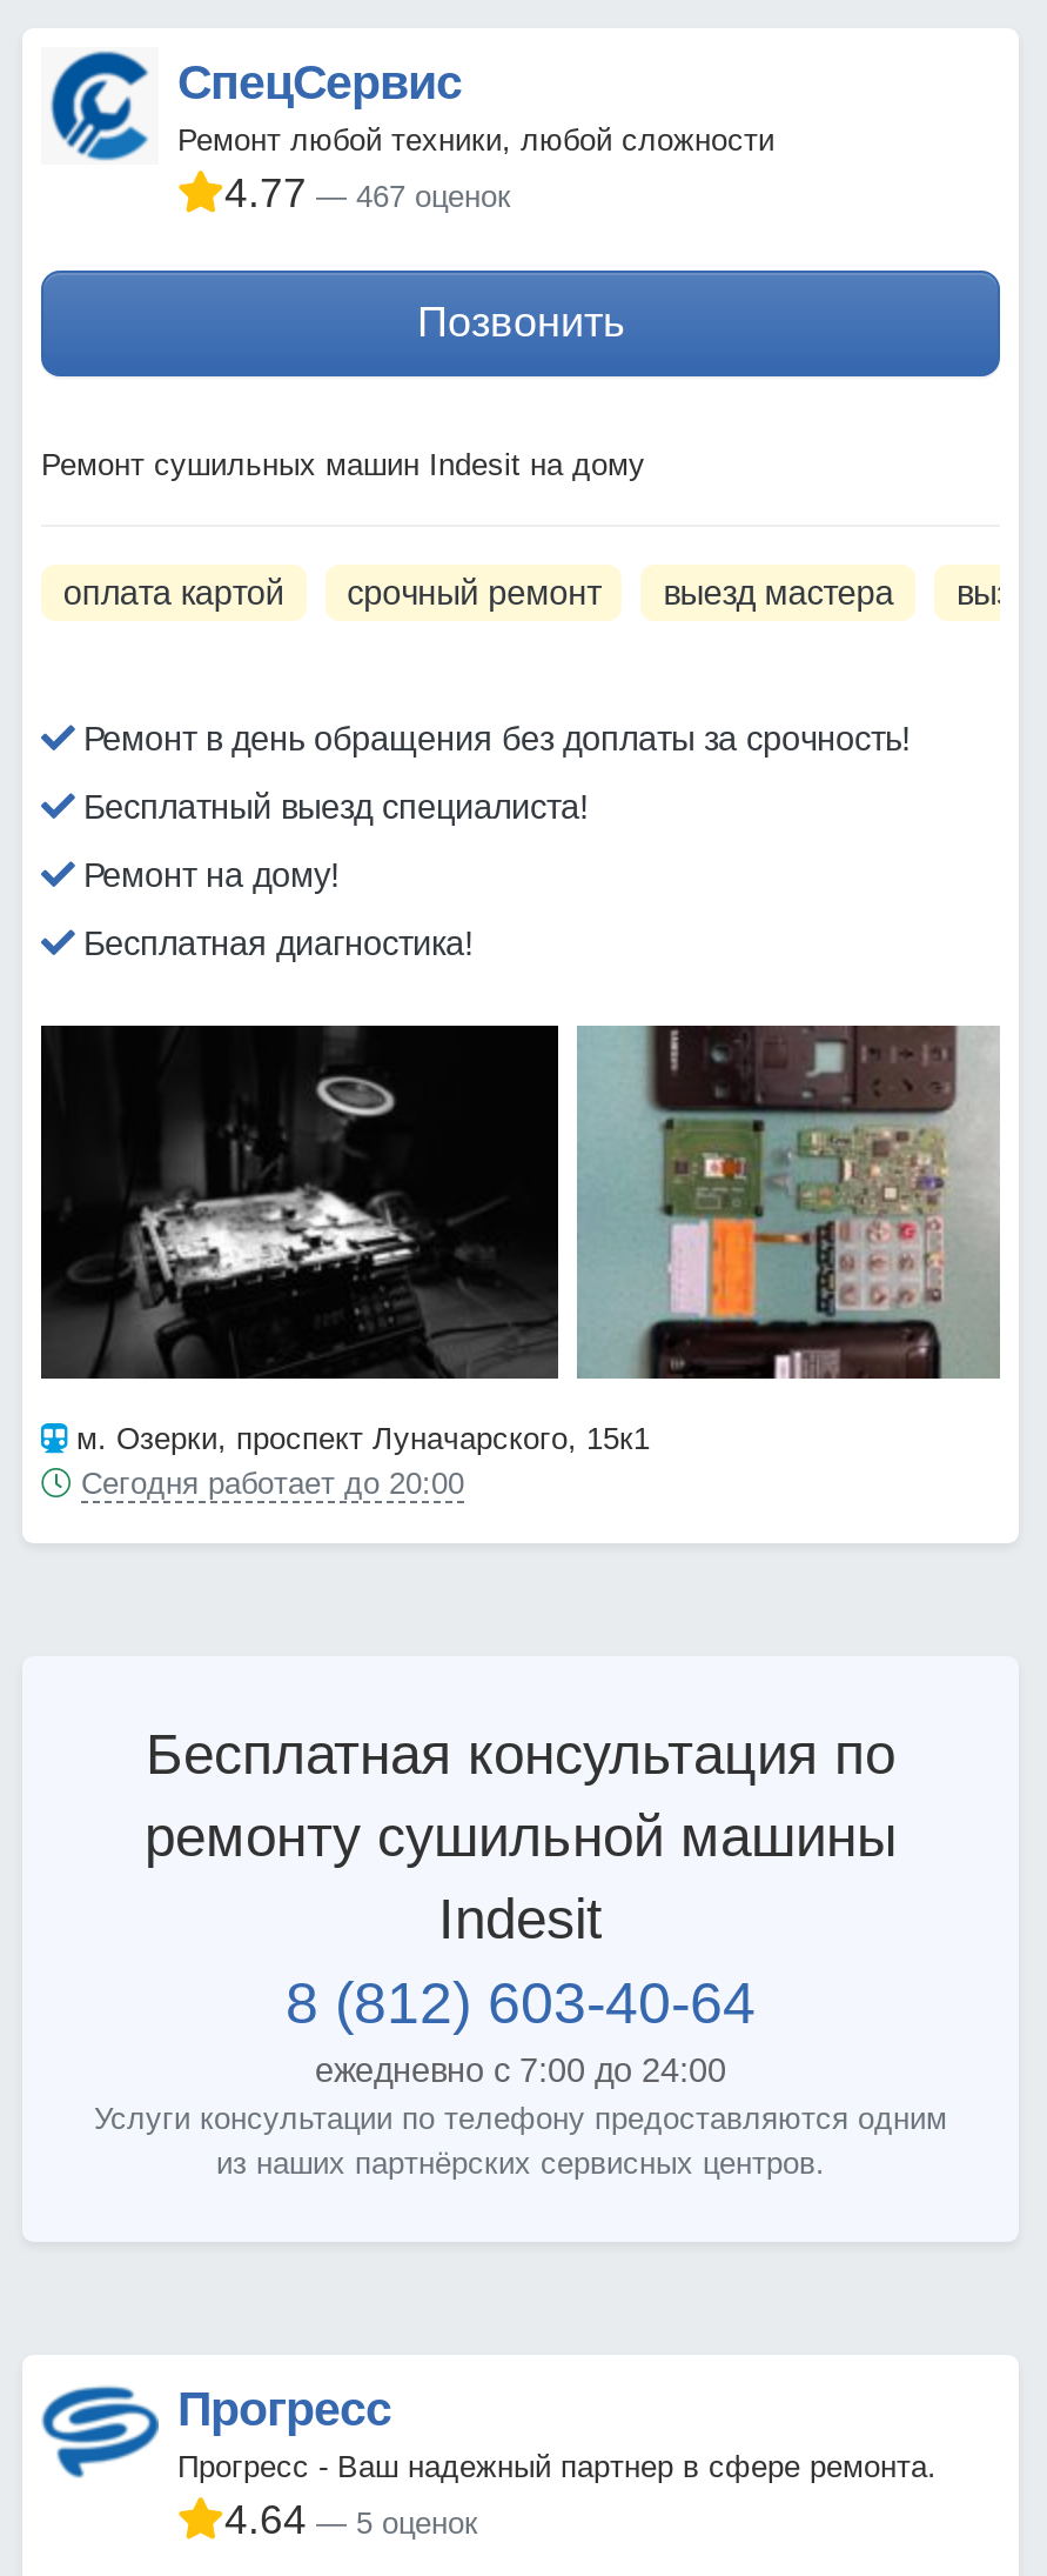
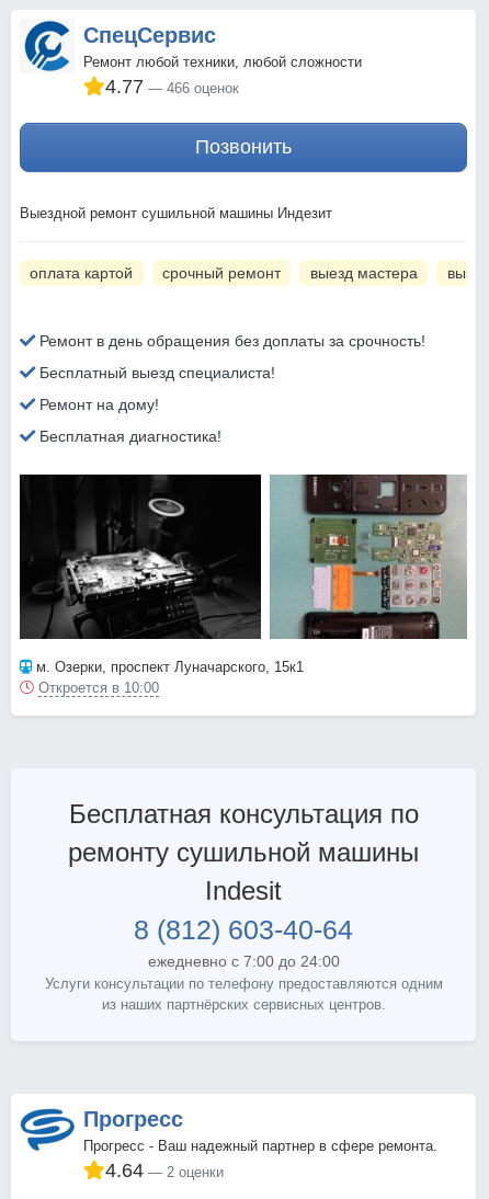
- 4.77 467 оценок
+ 4.77 466 оценок

- Ремонт сушильных машин Indesit на дому
+ Выездной ремонт сушильной машины Индезит

- Сегодня работает до 20:00
+ Откроется в 10:00

- 4.64 5 оценок
+ 4.64 2 оценки
